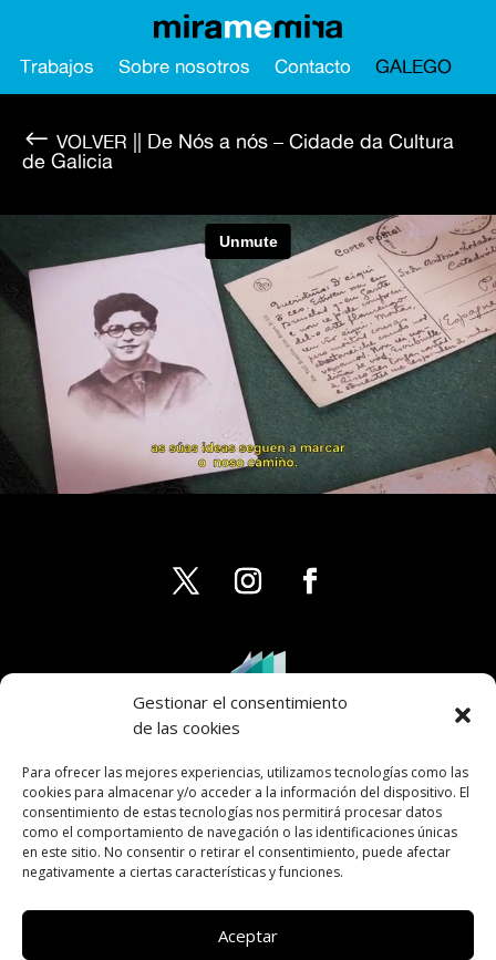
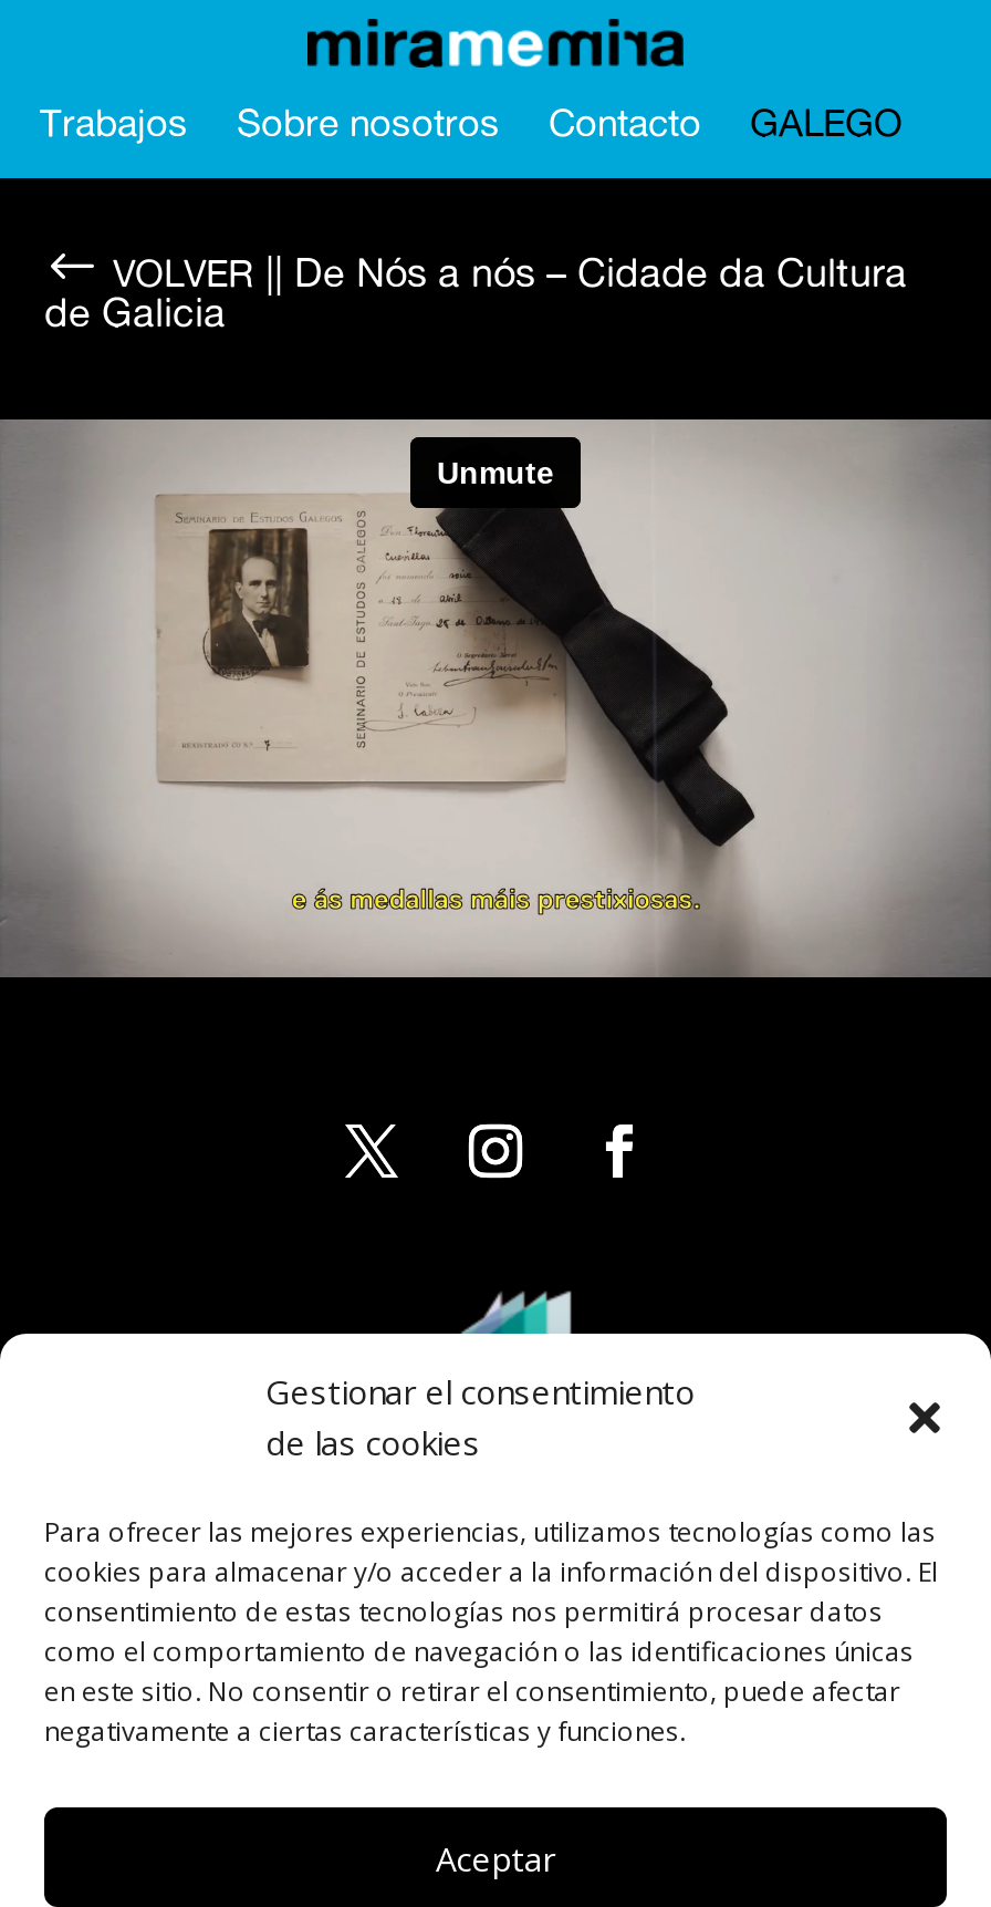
- [image]
+ [image]
